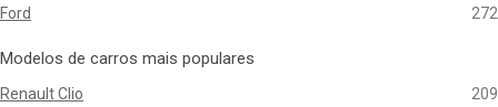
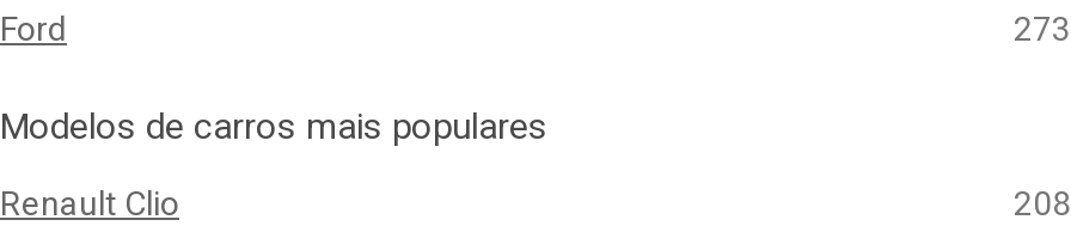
- 272
+ 273

- 209
+ 208
